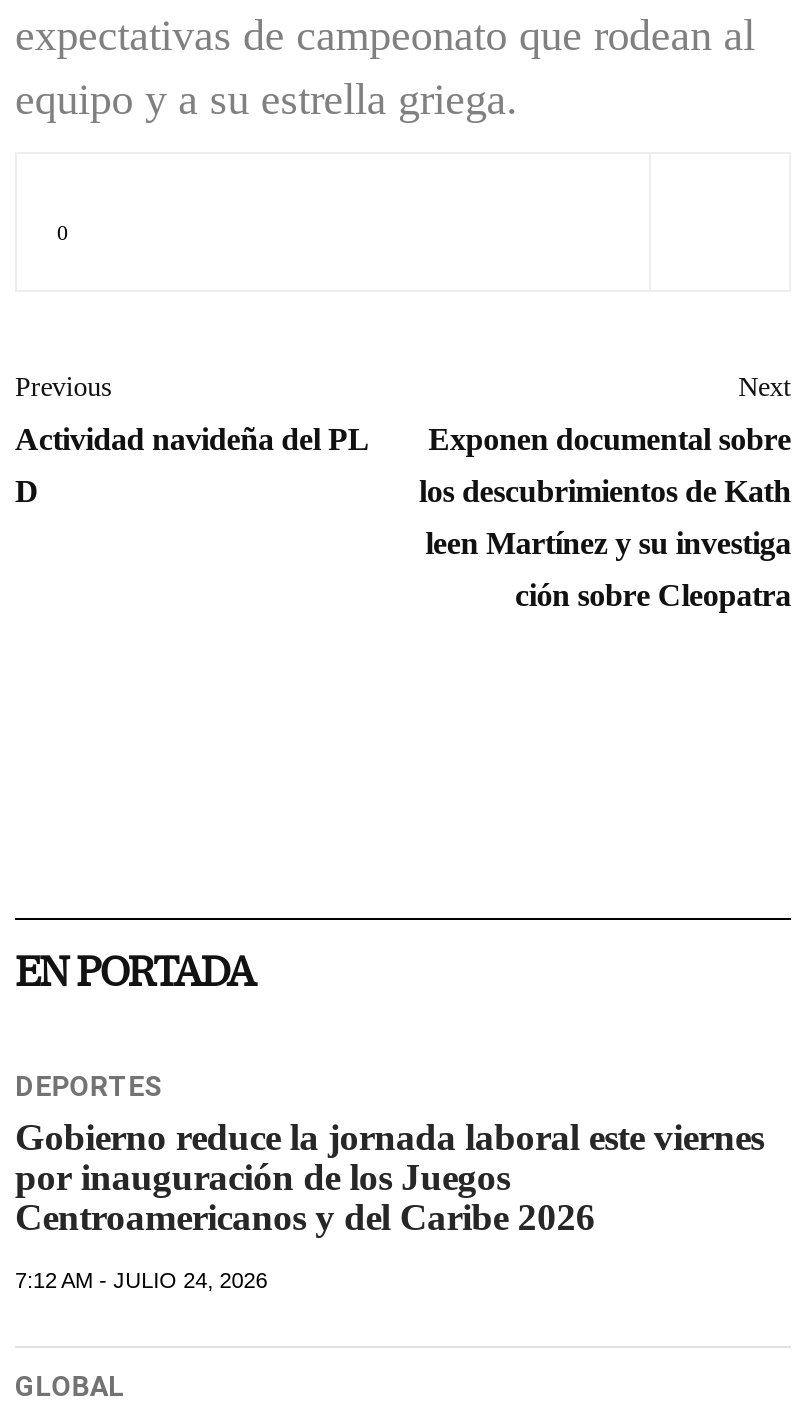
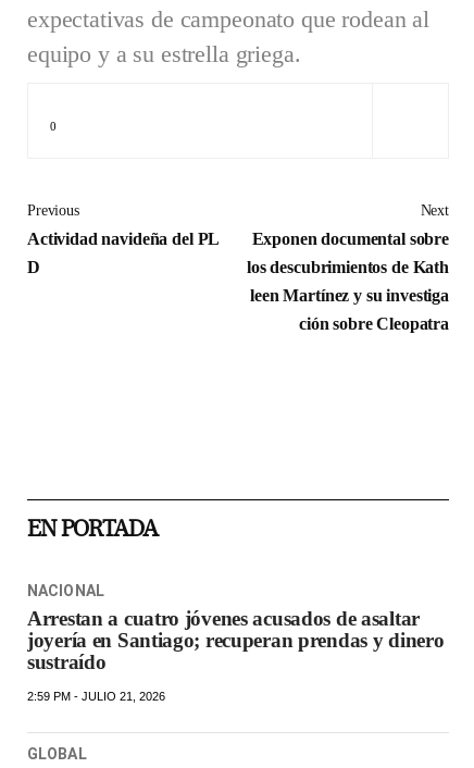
- DEPORTES
- Gobierno reduce la jornada laboral este viernes
- por inauguración de los Juegos
- Centroamericanos y del Caribe 2026
+ NACIONAL
+ Arrestan a cuatro jóvenes acusados de asaltar
+ joyería en Santiago; recuperan prendas y dinero
+ sustraído

- 7:12 AM - JULIO 24, 2026
+ 2:59 PM - JULIO 21, 2026
